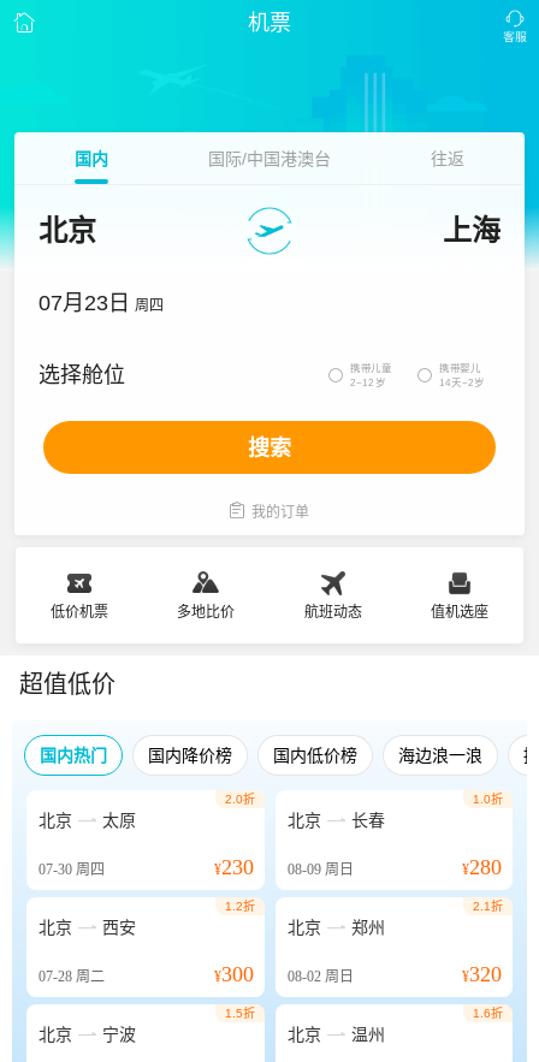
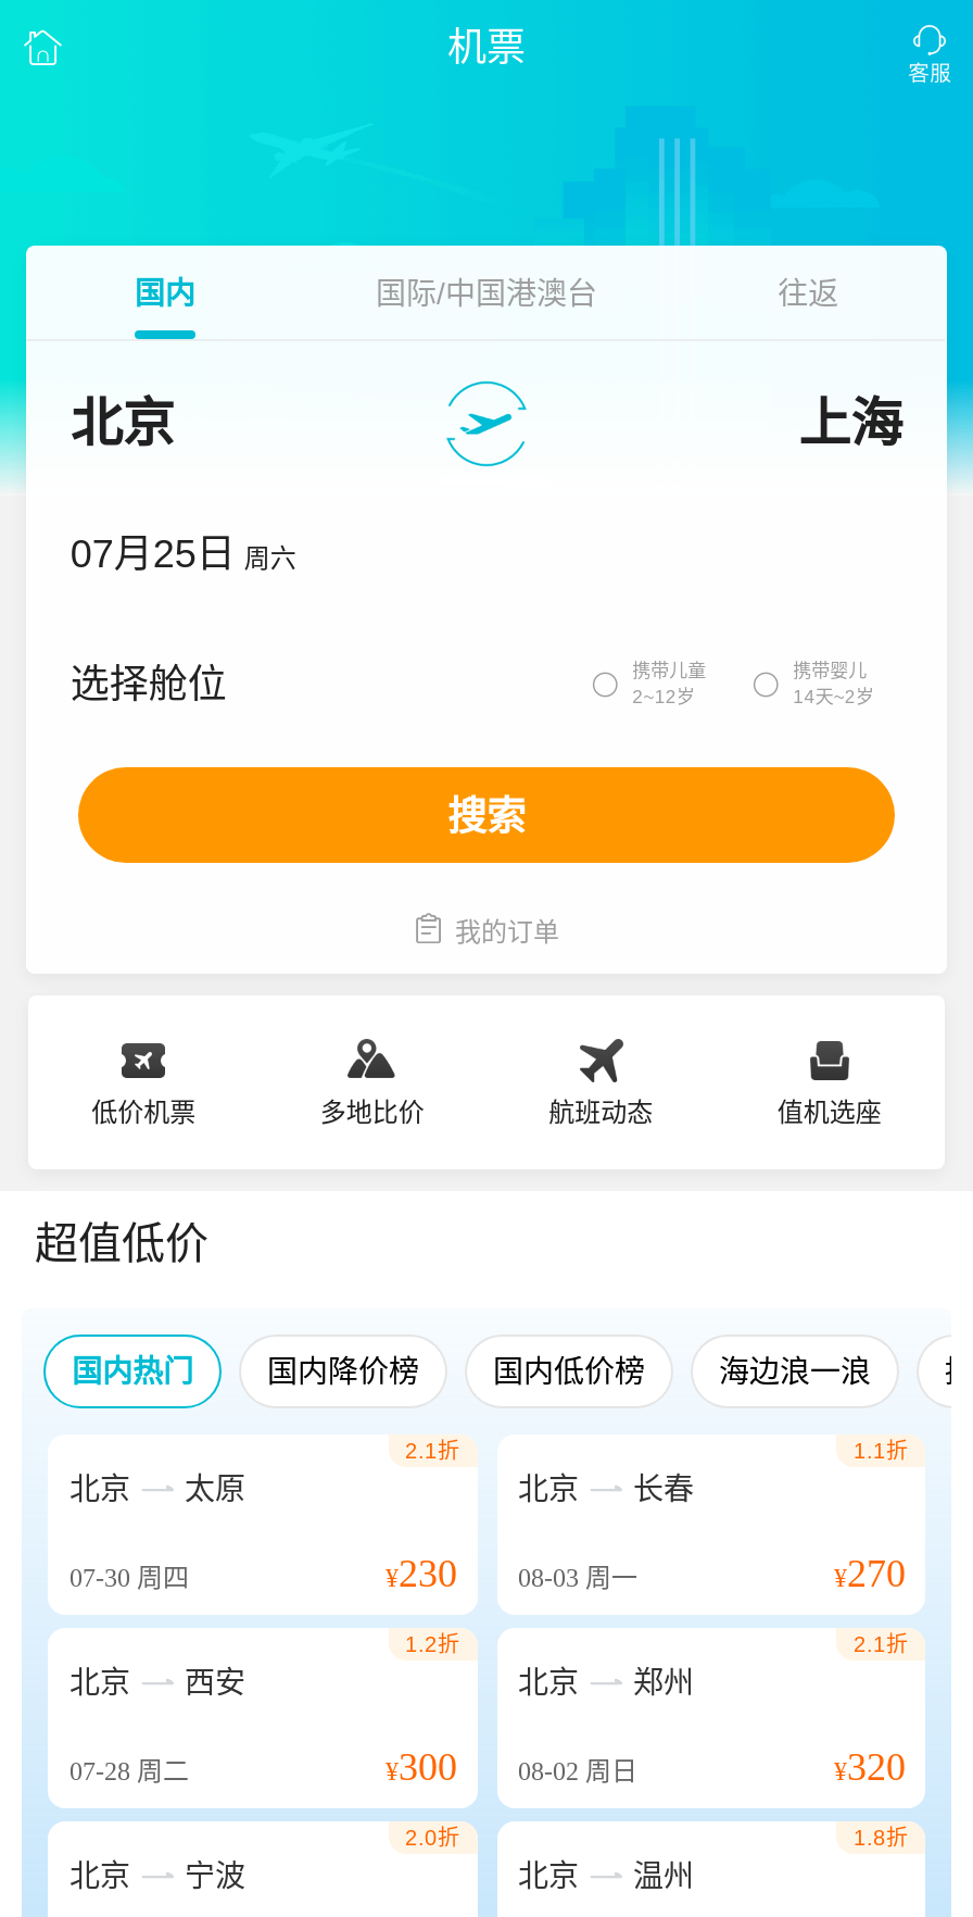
- 07月23日 周四
+ 07月25日 周六

- 2.0折
+ 2.1折

- 1.0折
+ 1.1折

- ¥230 08-09周日
+ ¥230 08-03周一

- ¥280
+ ¥270

- 1.5折
+ 2.0折

- 1.6折
+ 1.8折
